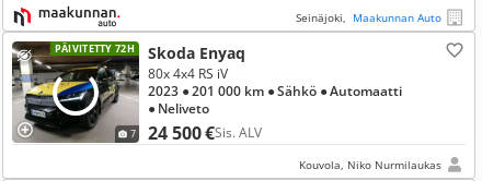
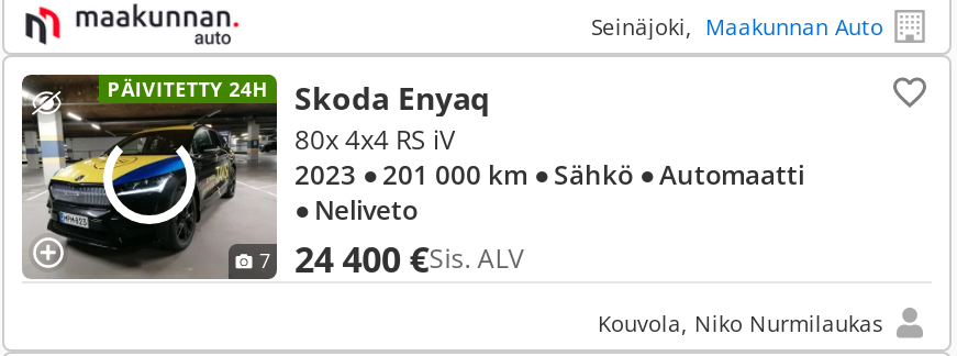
- PÄIVITETTY 72H Skoda Enyaq
+ PÄIVITETTY 24H Skoda Enyaq

- 7 24 500 €Sis. ALV
+ 7 24 400 €Sis. ALV
